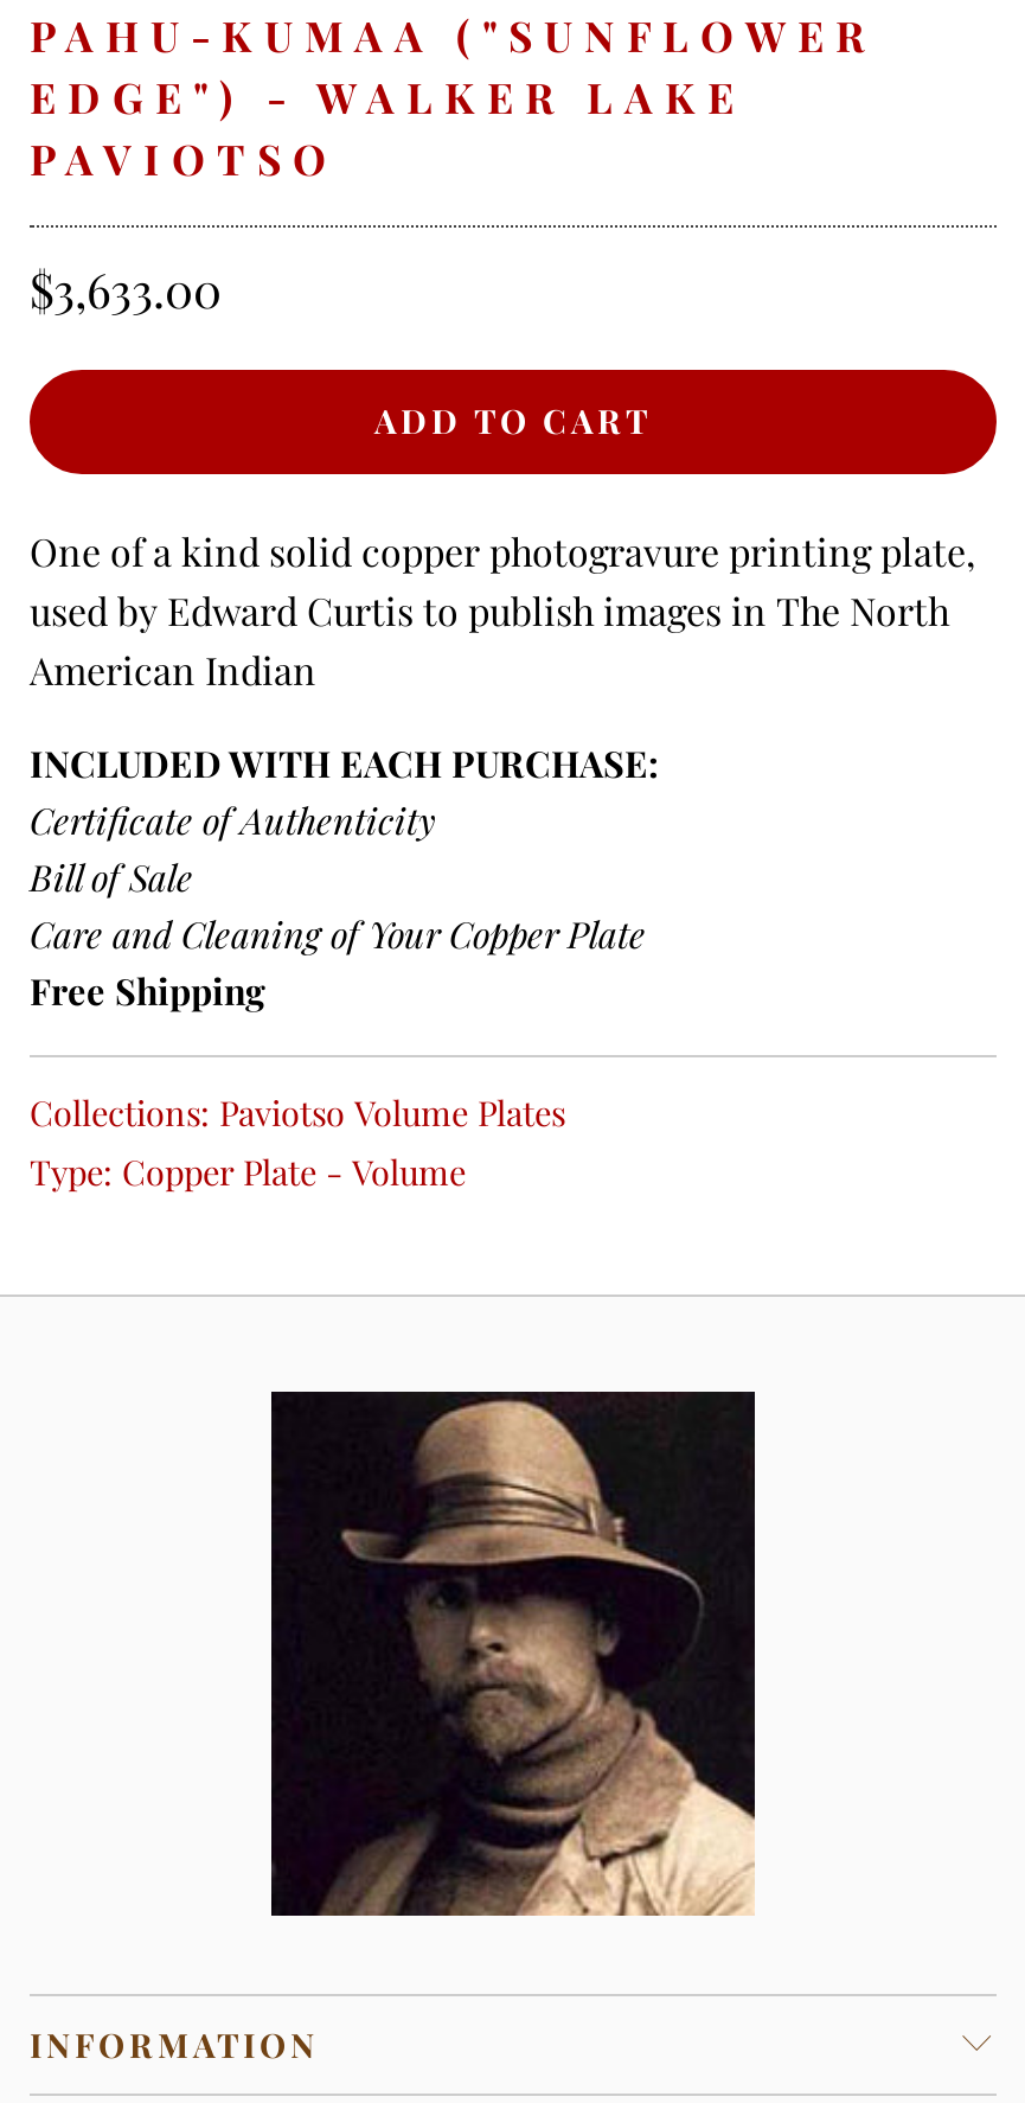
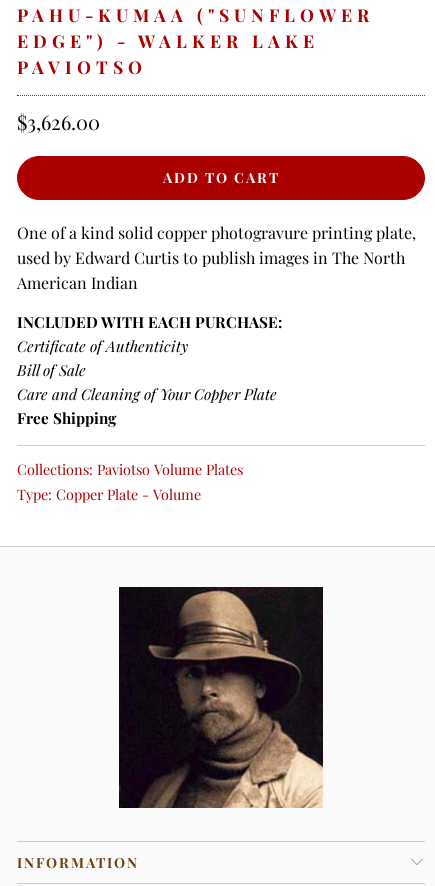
- $3,633.00
+ $3,626.00
